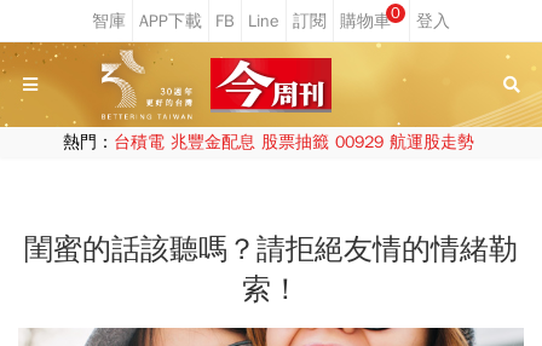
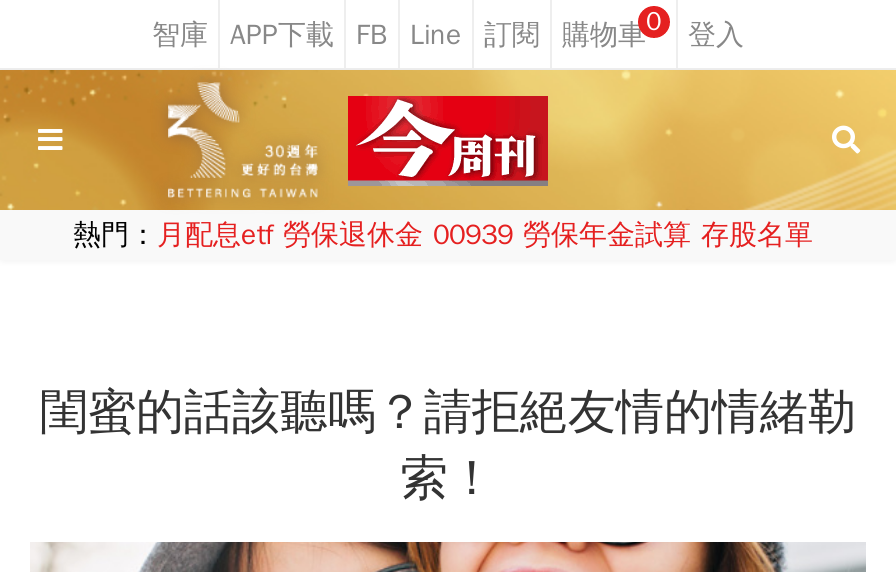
- 熱門：台積電 兆豐金配息 股票抽籤 00929 航運股走勢
+ 熱門：月配息etf 勞保退休金 00939 勞保年金試算 存股名單
